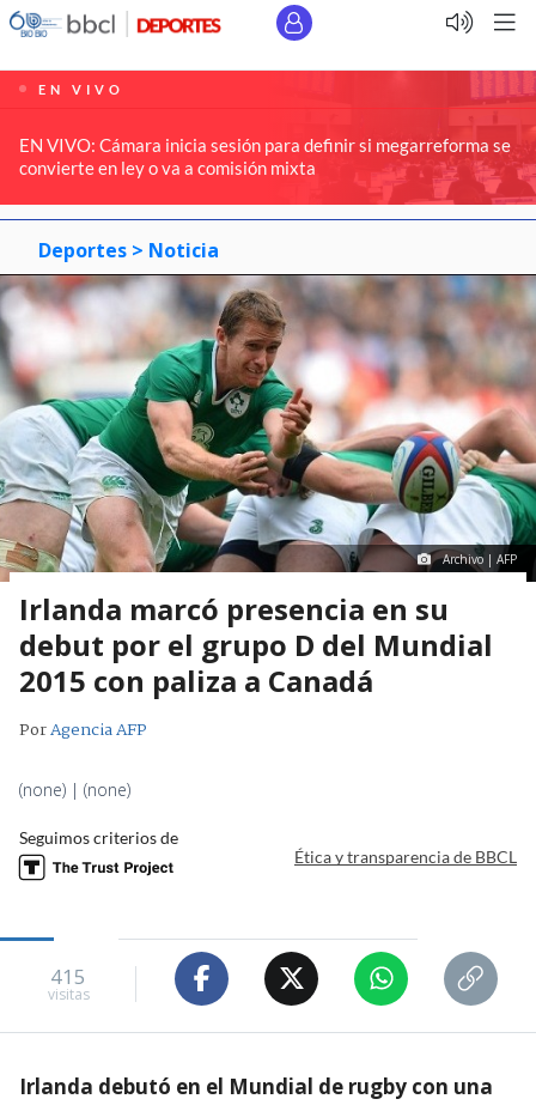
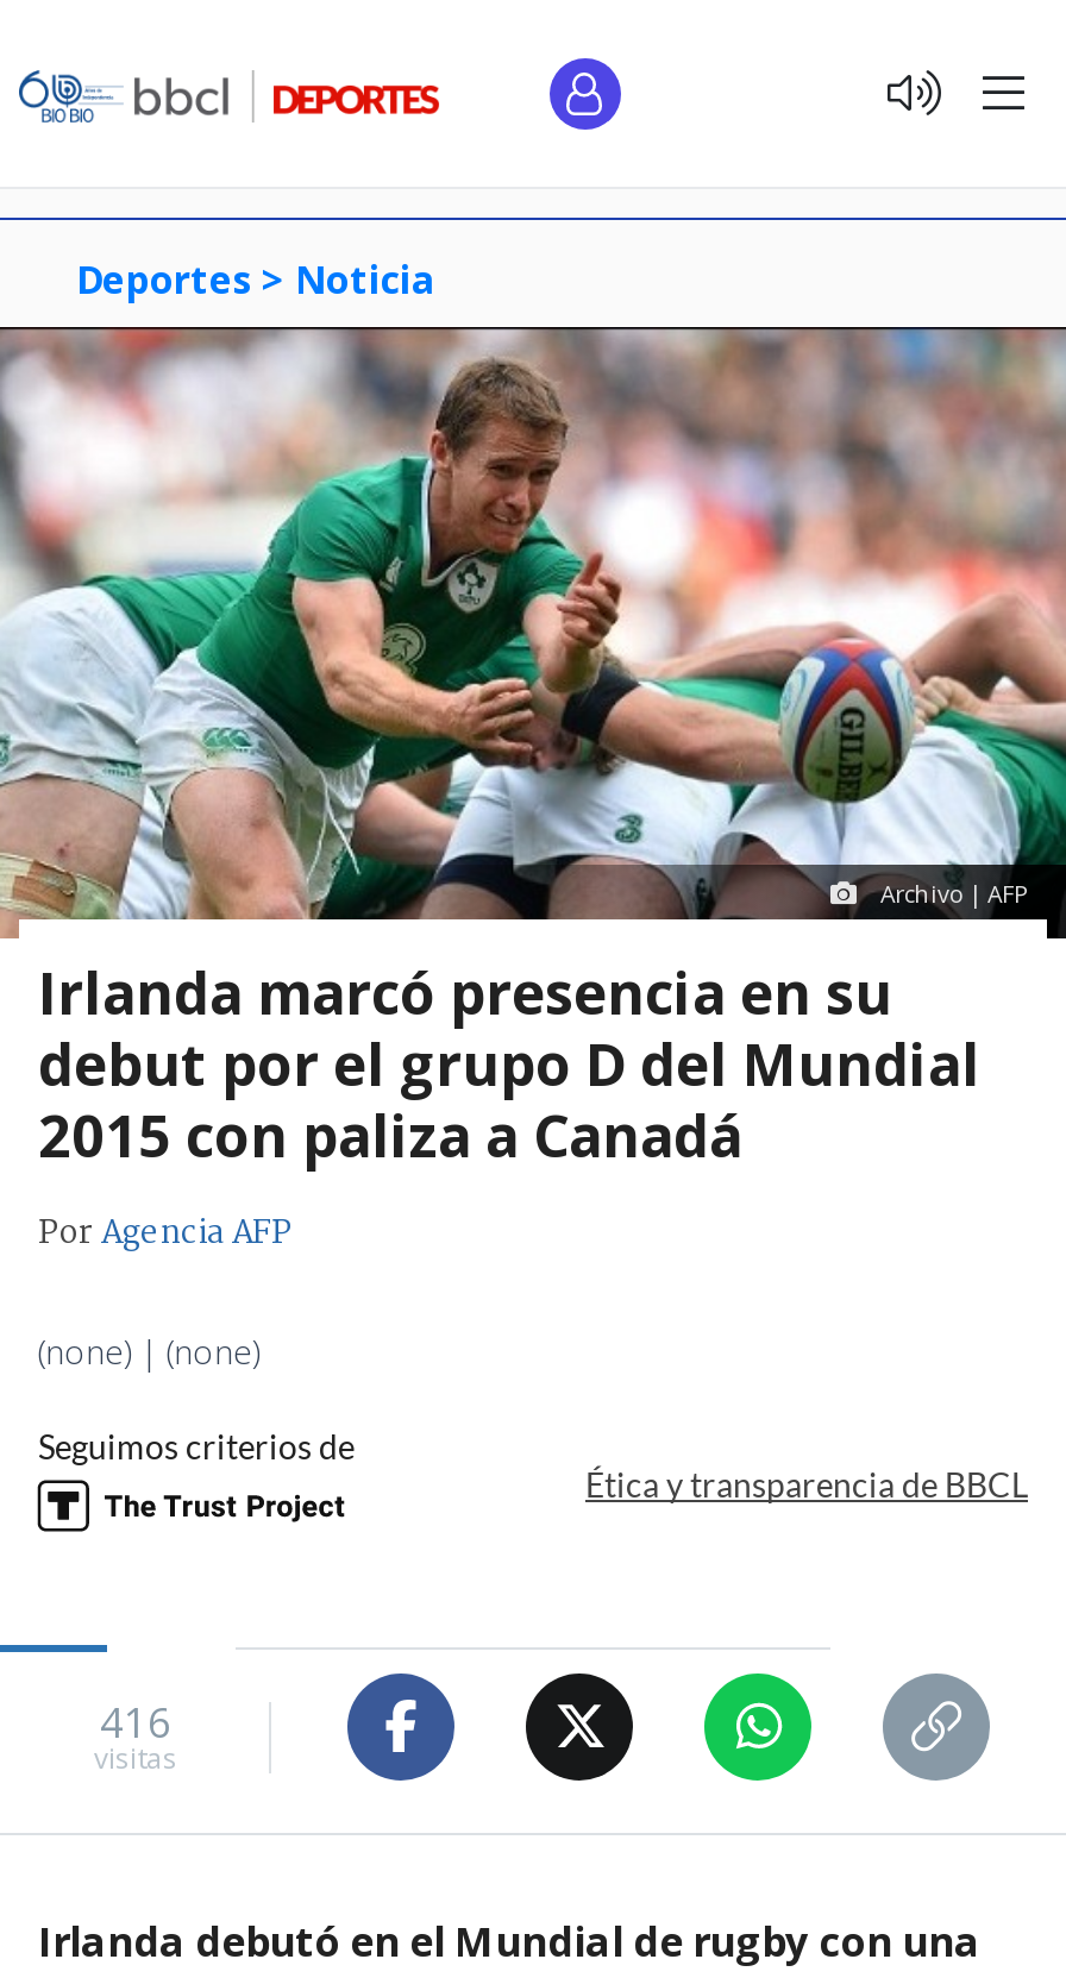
- [image]
- EN VIVO
- EN VIVO: Cámara inicia sesión para definir si megarreforma se
- convierte en ley o va a comisión mixta

- 415
+ 416
